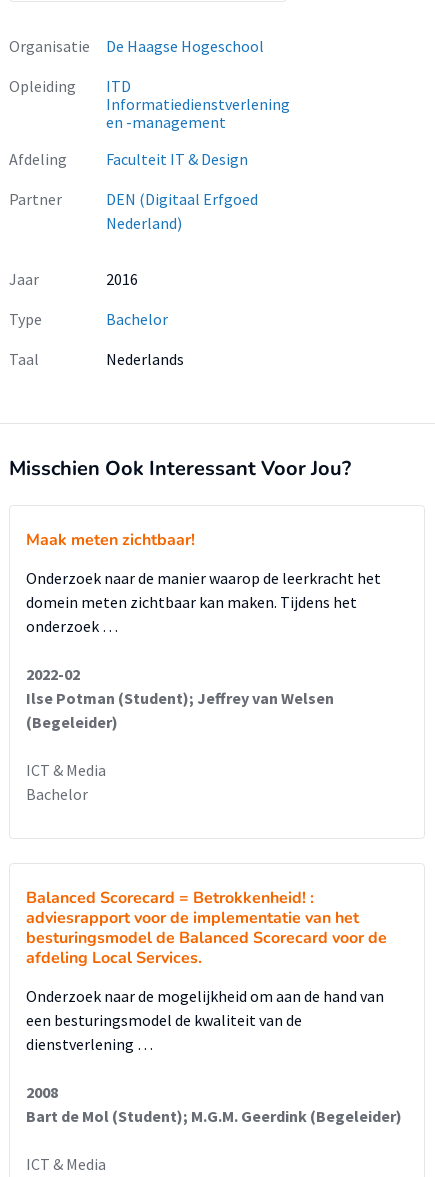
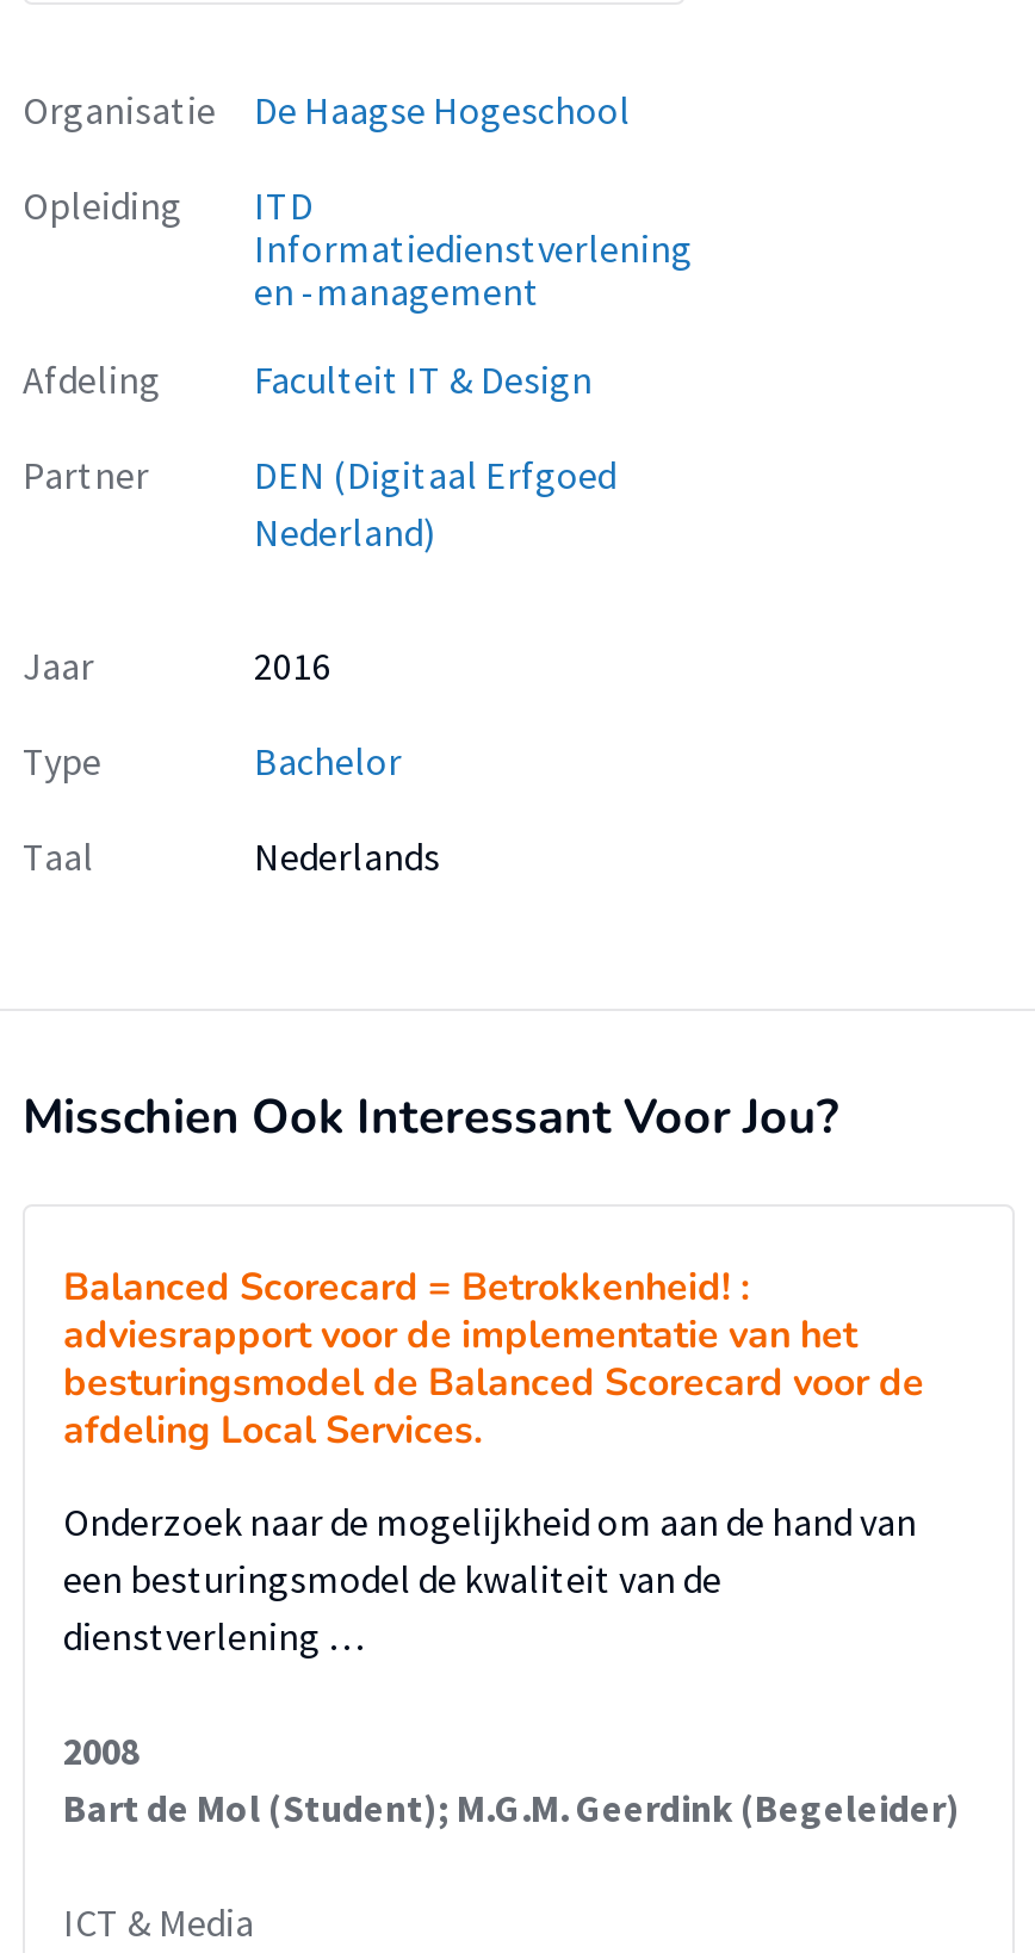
- Maak meten zichtbaar!
- Onderzoek naar de manier waarop de leerkracht het
- domein meten zichtbaar kan maken. Tijdens het
- onderzoek …
- 2022-02
- Ilse Potman (Student); Jeffrey van Welsen
- (Begeleider)
- ICT & Media
- Bachelor
